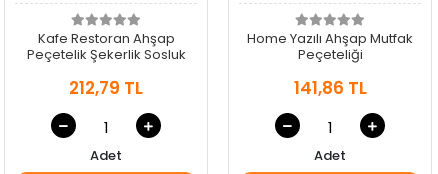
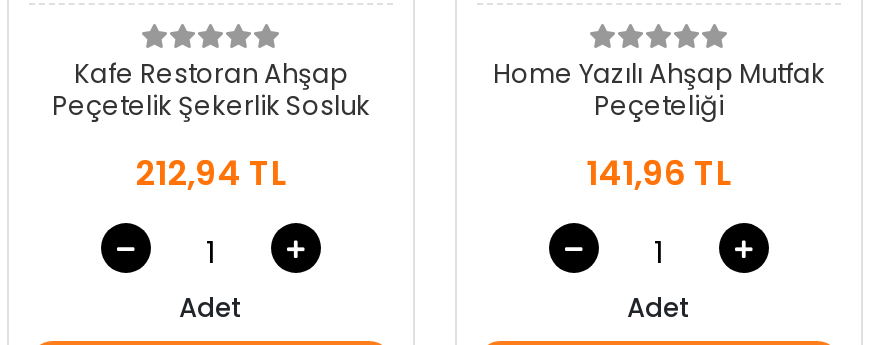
- 212,79 TL
+ 212,94 TL

- 141,86 TL
+ 141,96 TL
